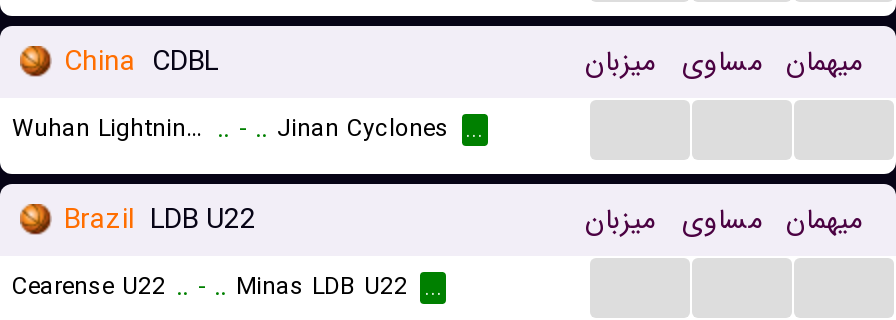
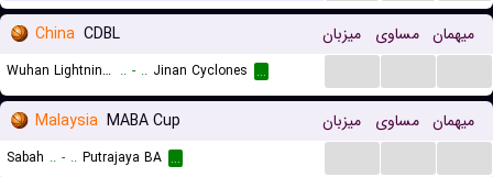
- Brazil LDB U22
+ Malaysia MABA Cup

- Cearense U22 .. - .. Minas LDB U22 ...
+ Sabah .. - .. Putrajaya BA ...
